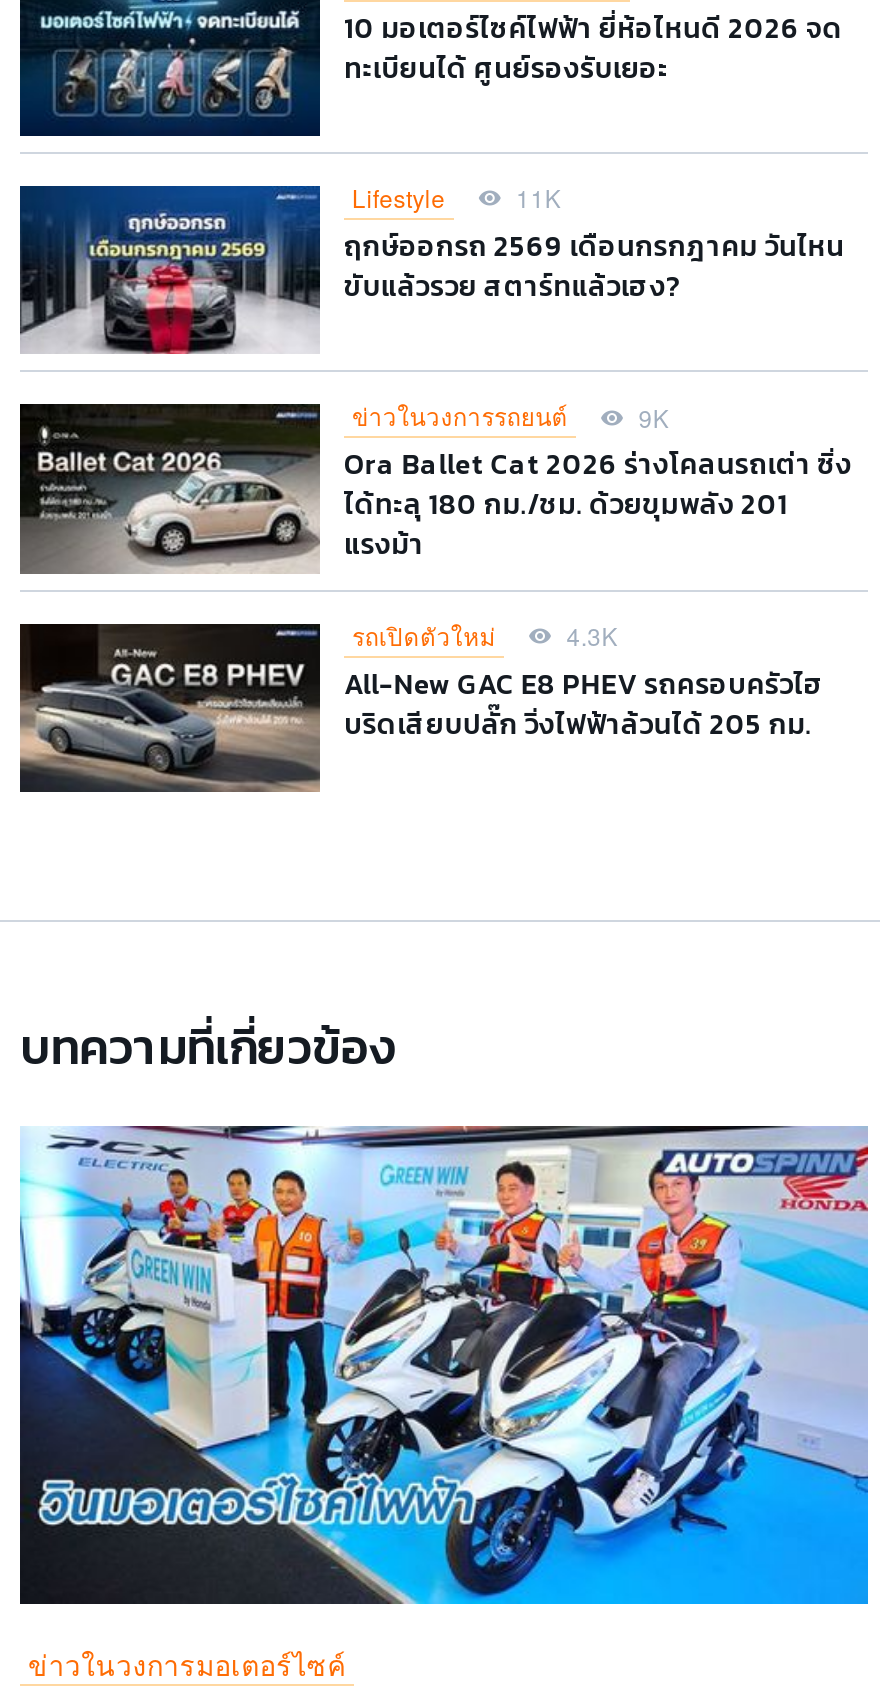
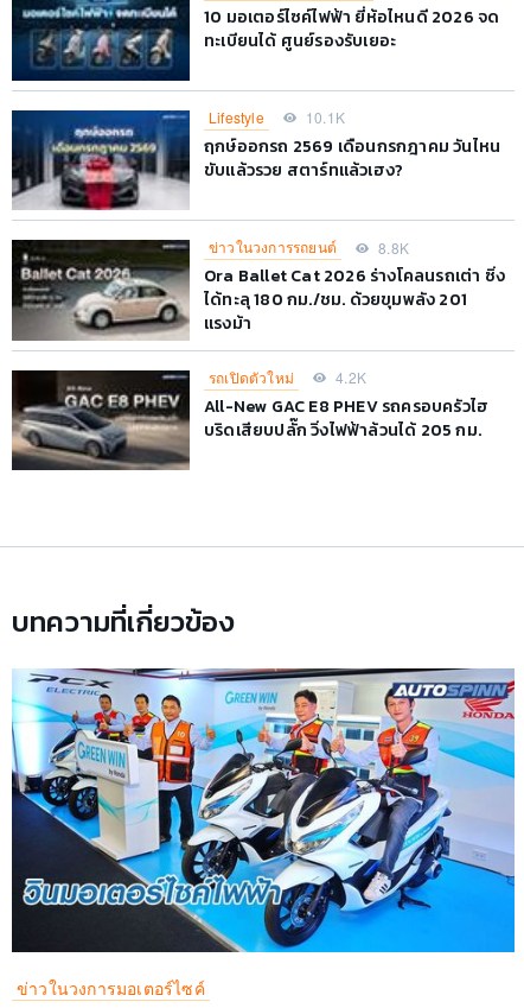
- Lifestyle 11K
+ Lifestyle 10.1K

- ข่าวในวงการรถยนต์ 9K
+ ข่าวในวงการรถยนต์ 8.8K

- รถเปิดตัวใหม่ 4.3K
+ รถเปิดตัวใหม่ 4.2K
